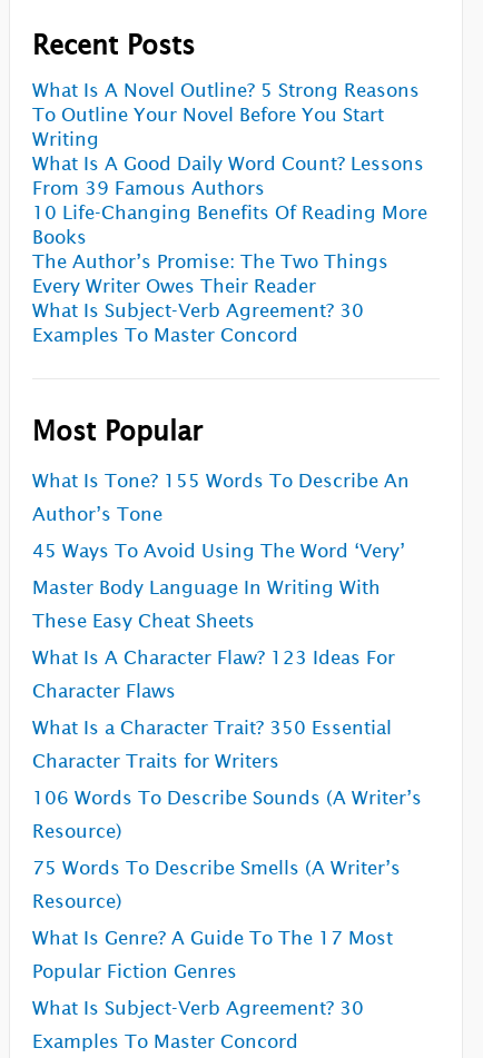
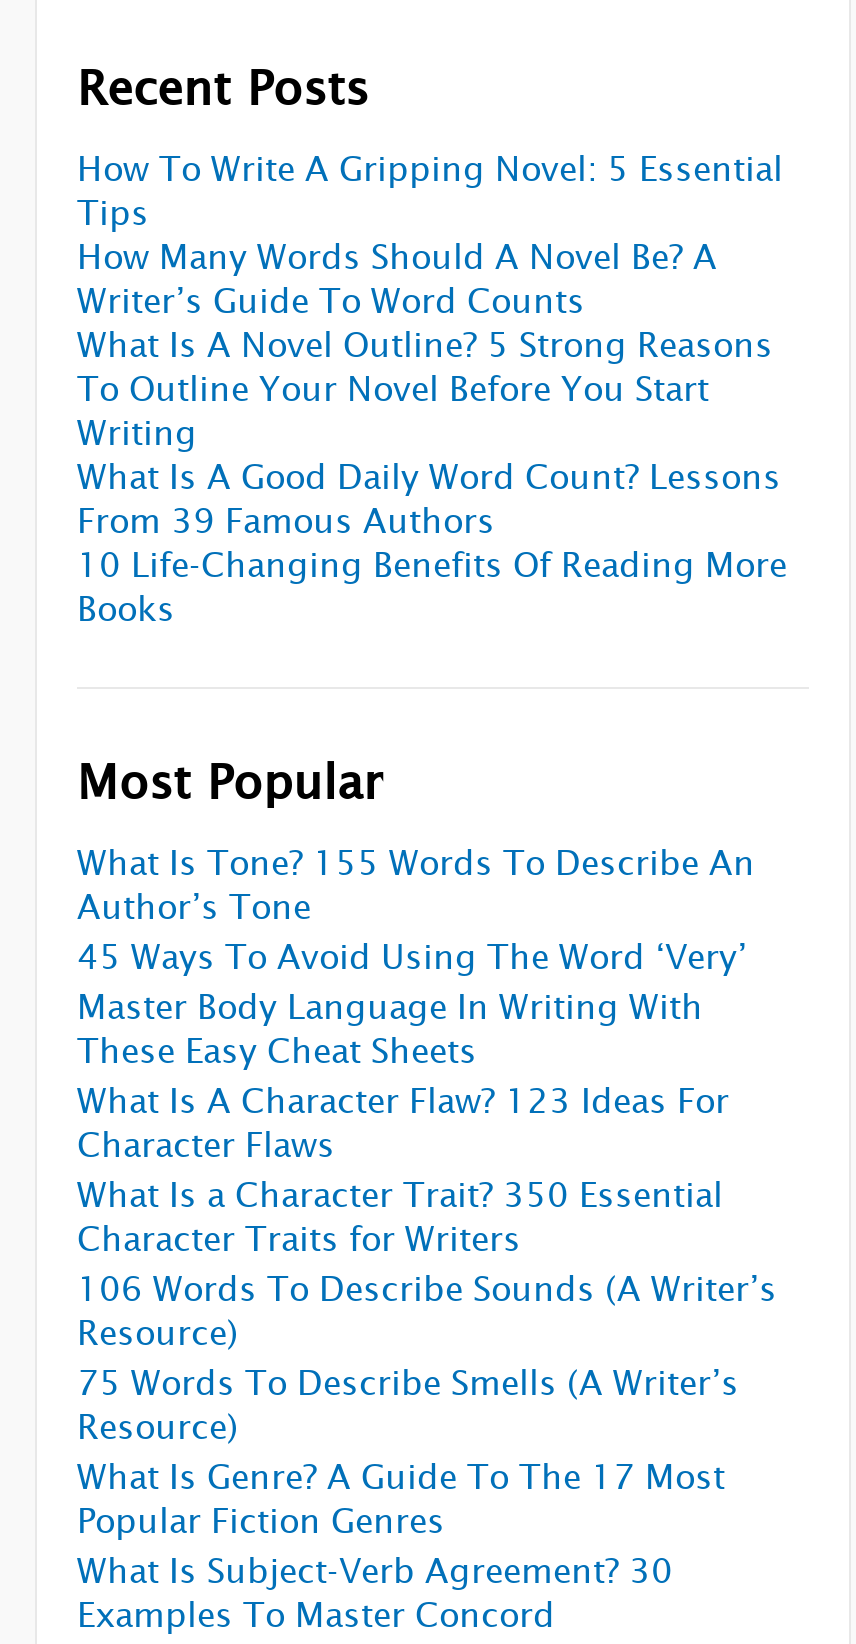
+ How To Write A Gripping Novel: 5 Essential
+ Tips
+ How Many Words Should A Novel Be? A
+ Writer’s Guide To Word Counts

moved down: What Is A Novel Outline? 5 Strong Reasons | To Outline Your Novel Before You Start | Writing | What Is A Good Daily Word Count? Lessons | From 39 Famous Authors | 10 Life-Changing Benefits Of Reading More | Books

- The Author’s Promise: The Two Things
- Every Writer Owes Their Reader
- What Is Subject-Verb Agreement? 30
- Examples To Master Concord
